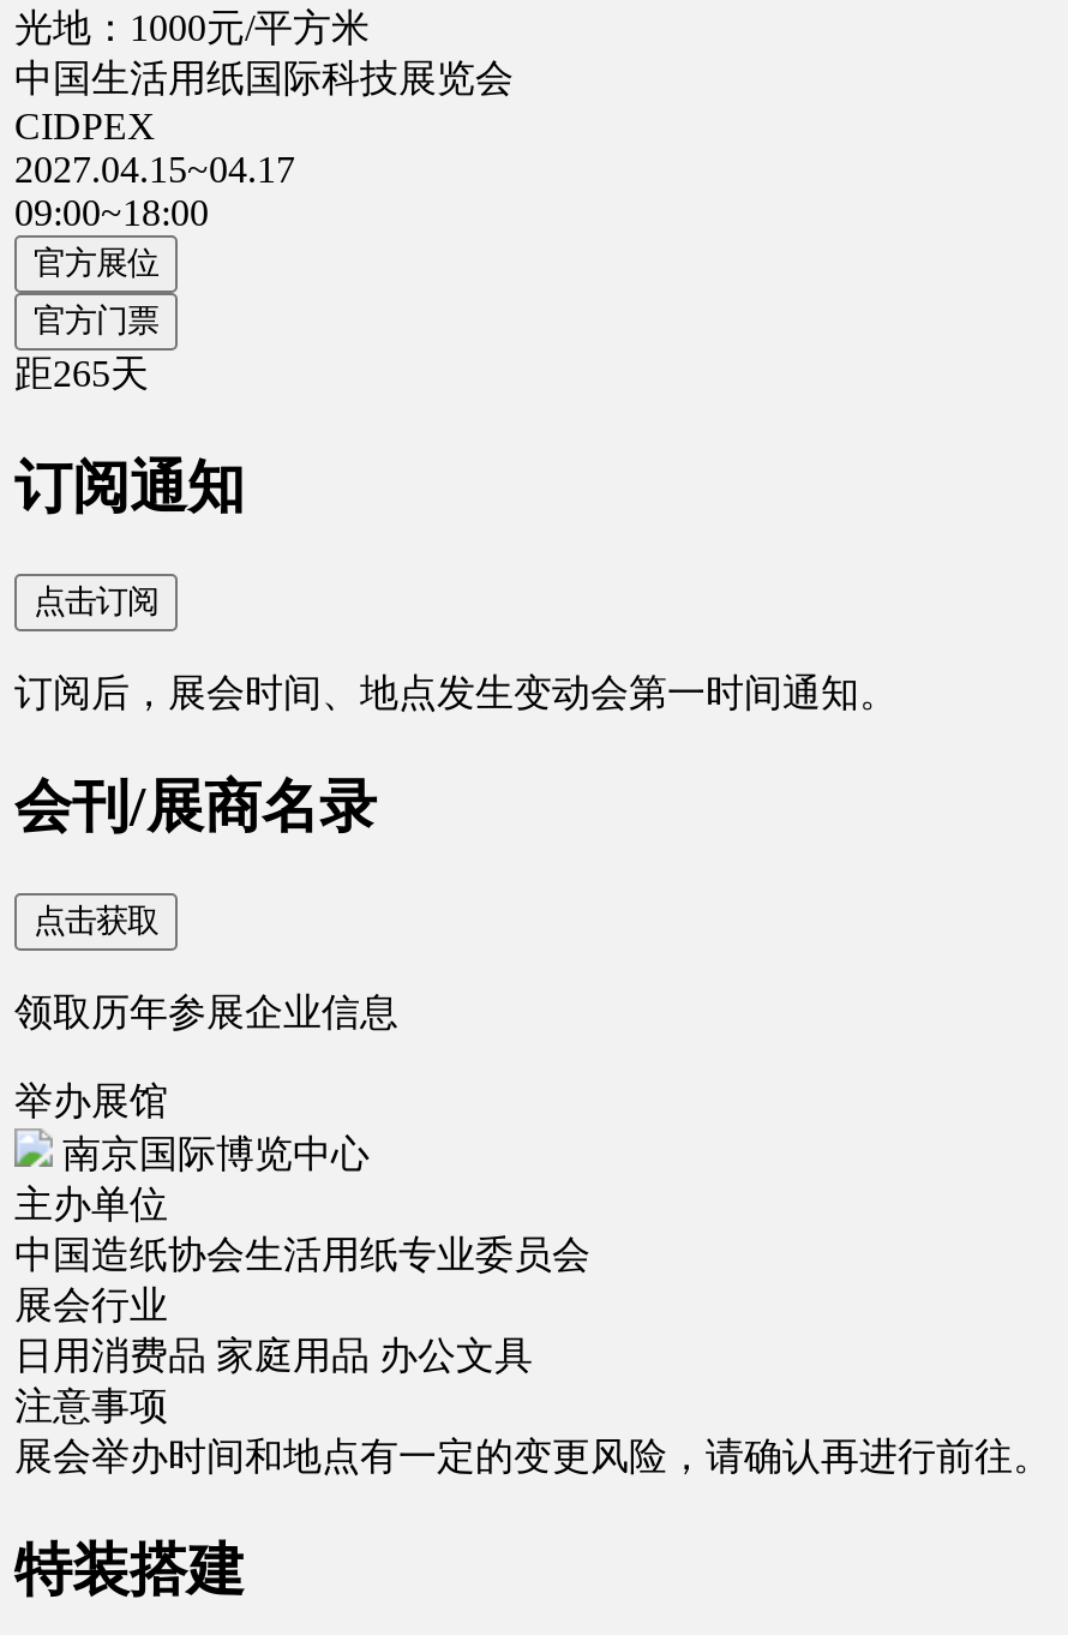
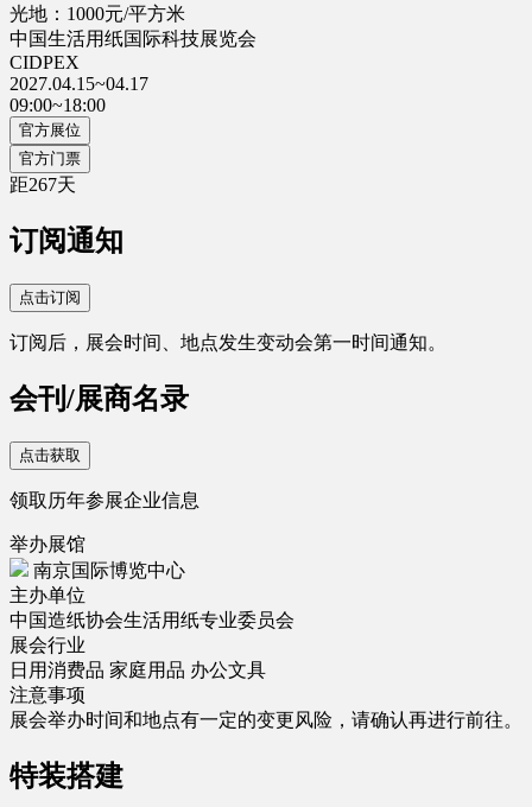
- 距265天
+ 距267天
